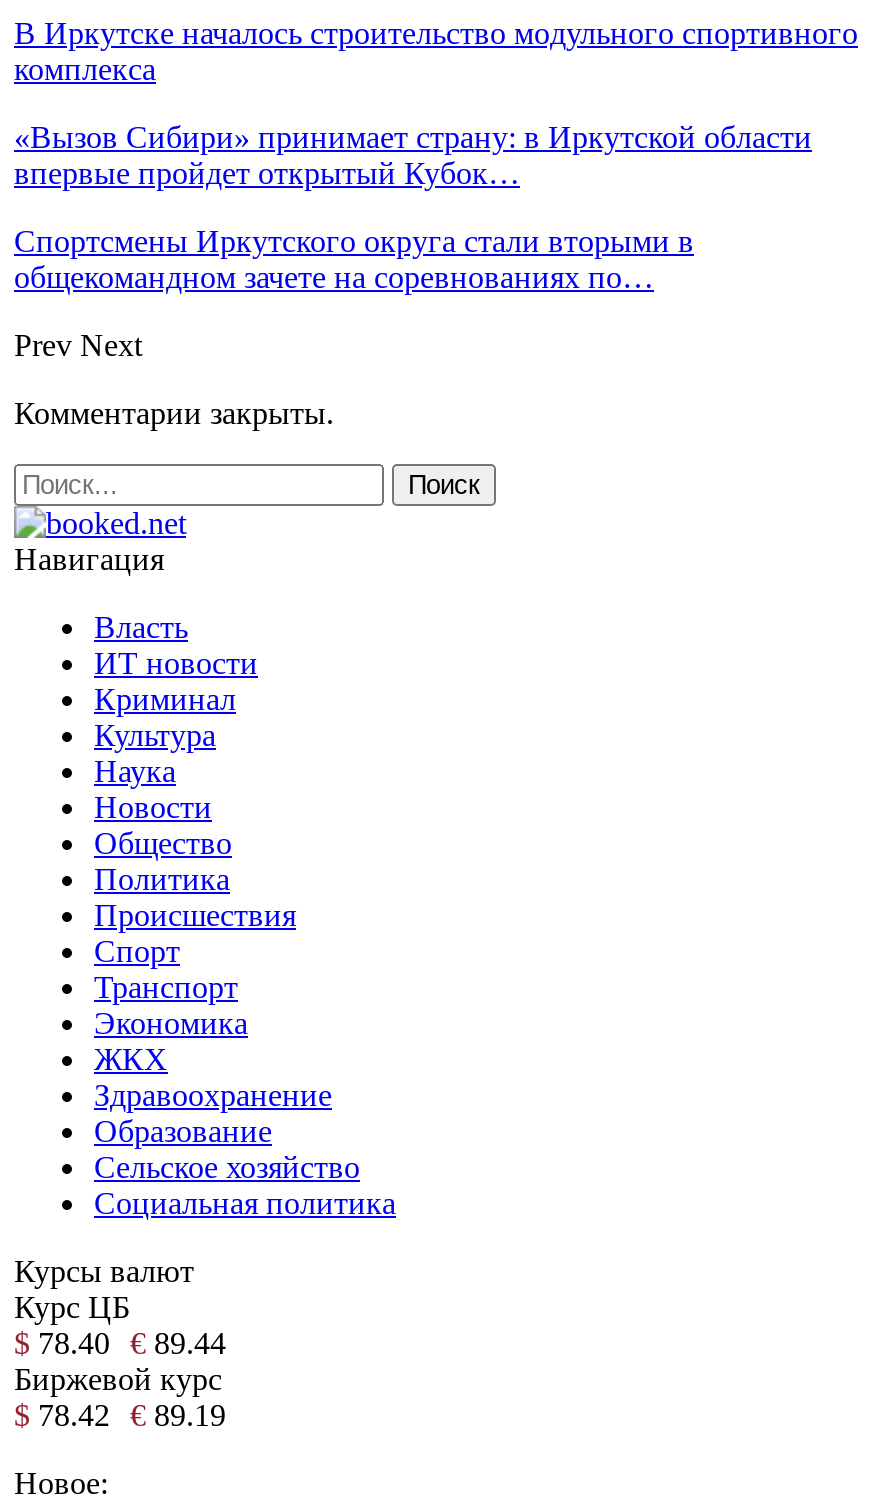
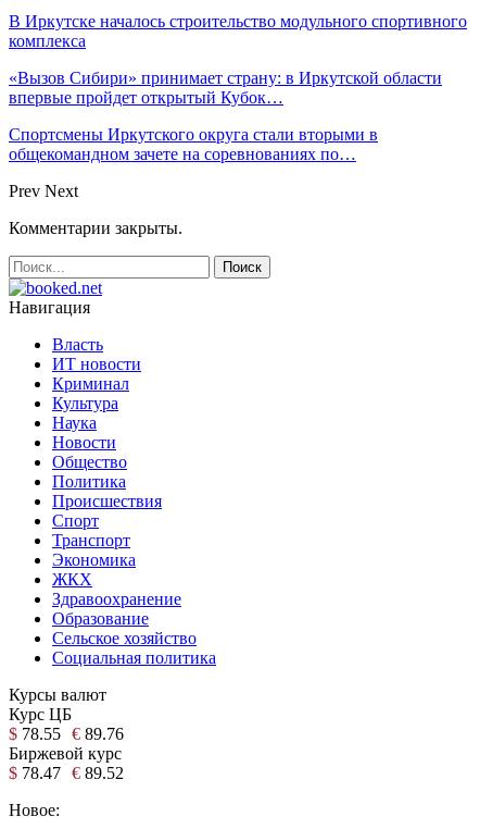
- $ 78.40 € 89.44
+ $ 78.55 € 89.76

- $ 78.42 € 89.19
+ $ 78.47 € 89.52
